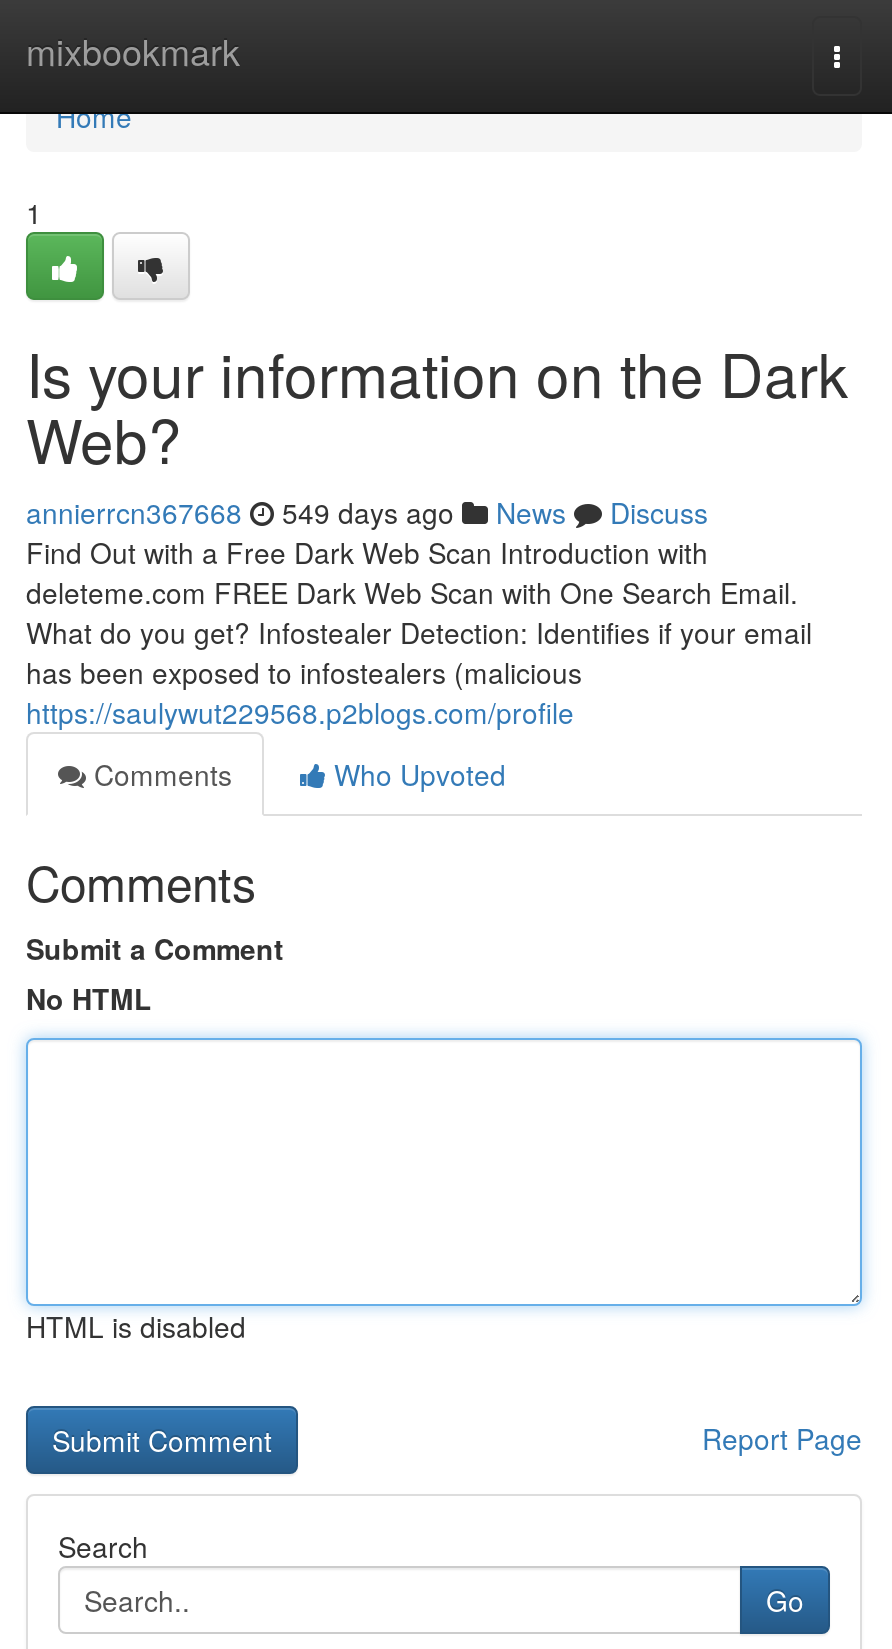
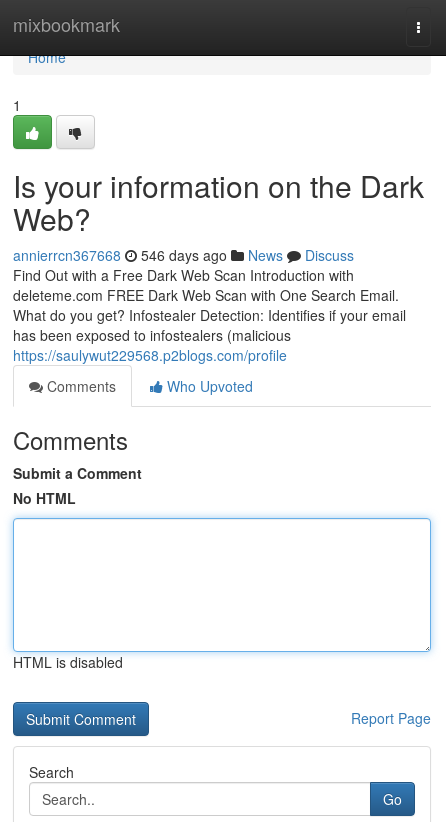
- annierrcn367668 549 days ago News Discuss
+ annierrcn367668 546 days ago News Discuss
